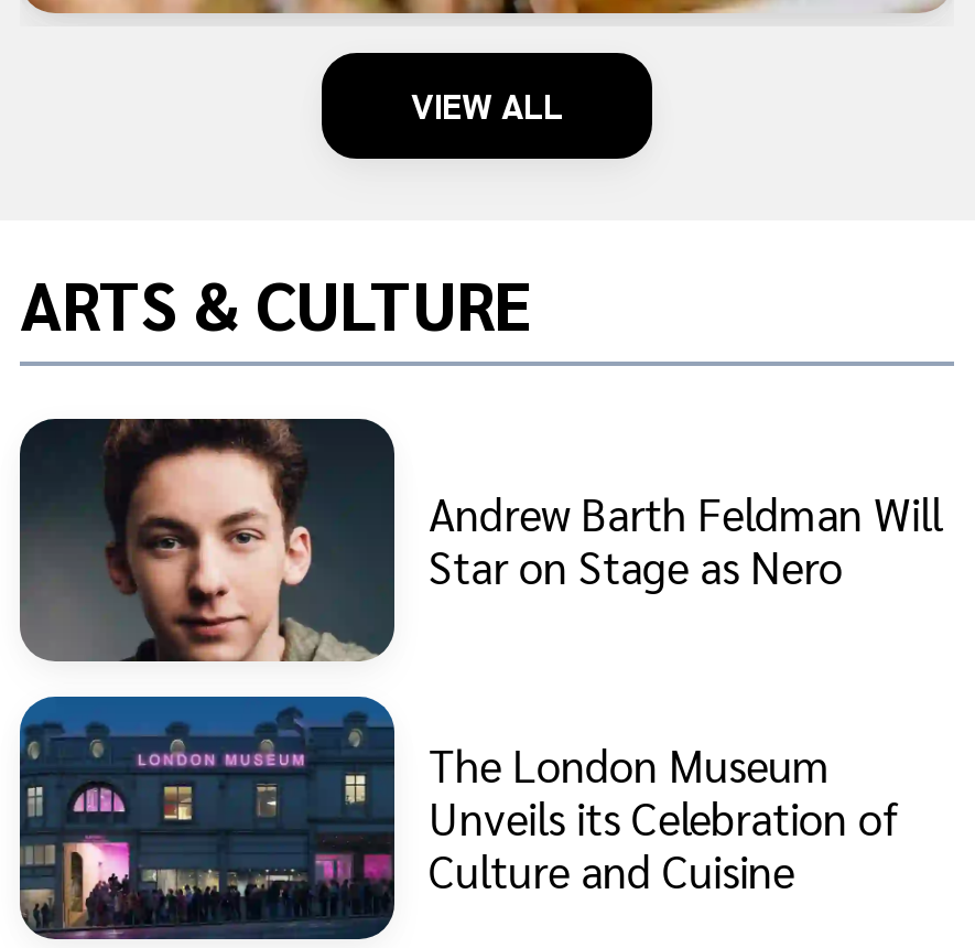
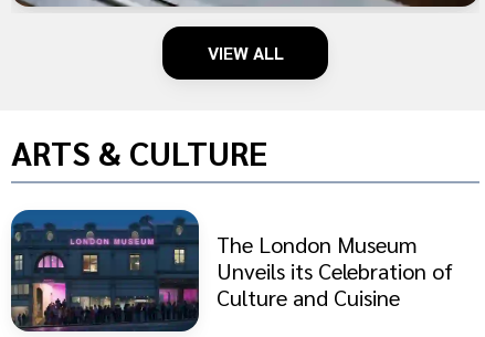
- [image]
- Andrew Barth Feldman Will
- Star on Stage as Nero
